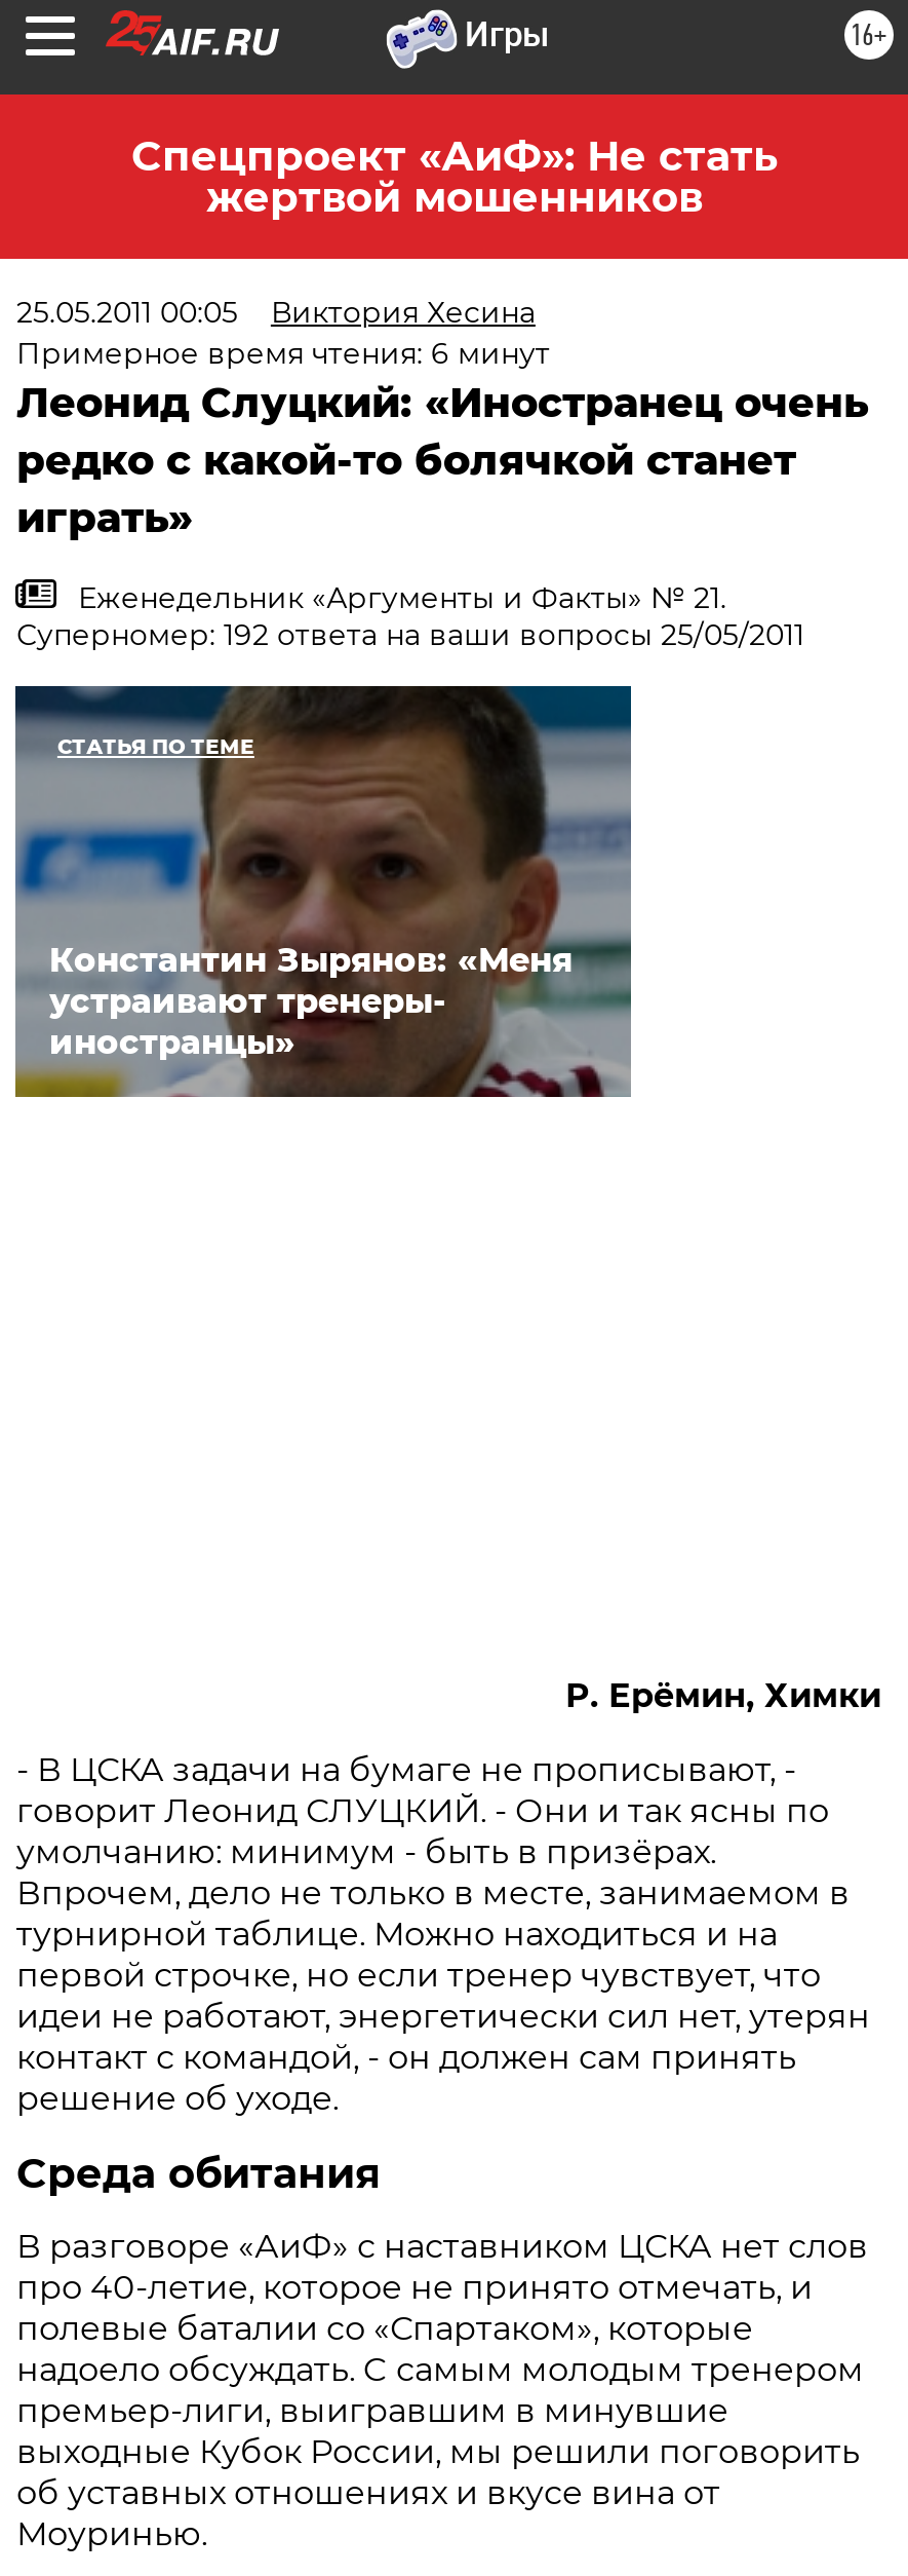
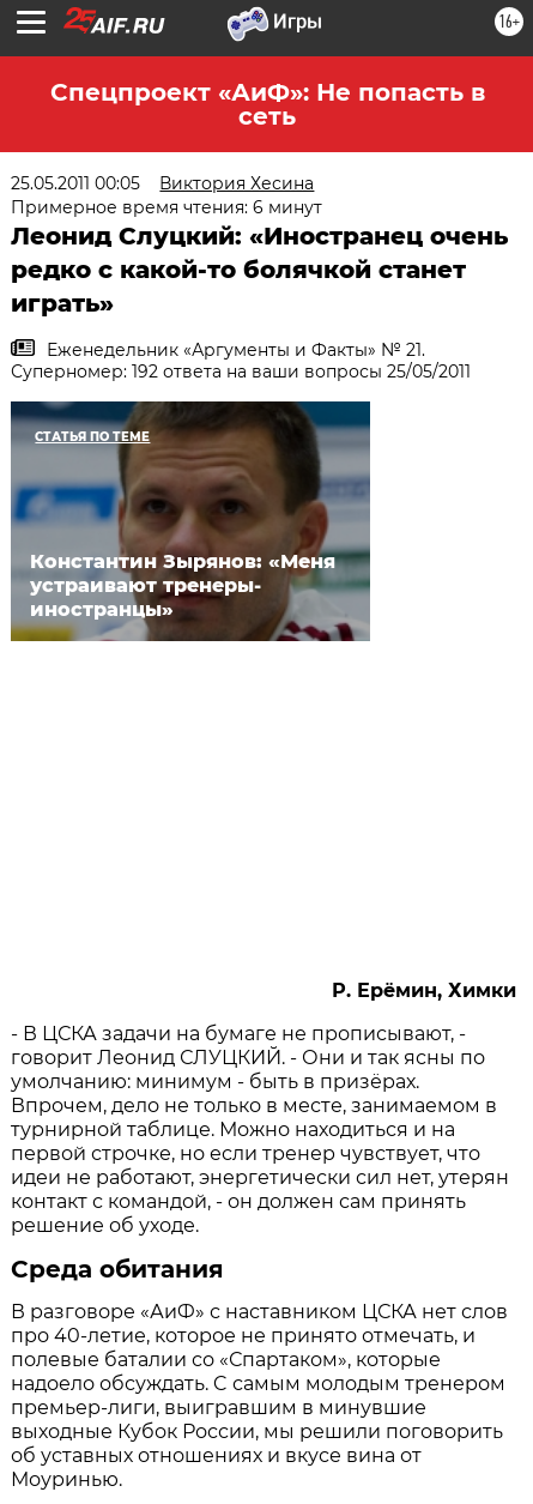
- Спецпроект «АиФ»: Не стать
- жертвой мошенников
+ Спецпроект «АиФ»: Не попасть в
+ сеть
